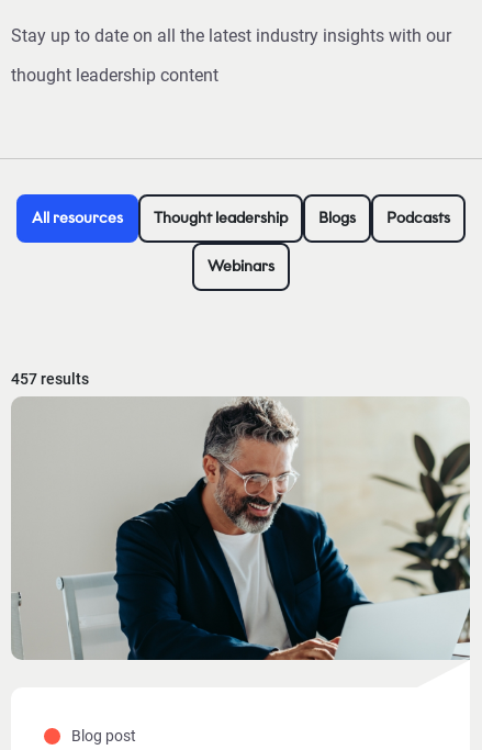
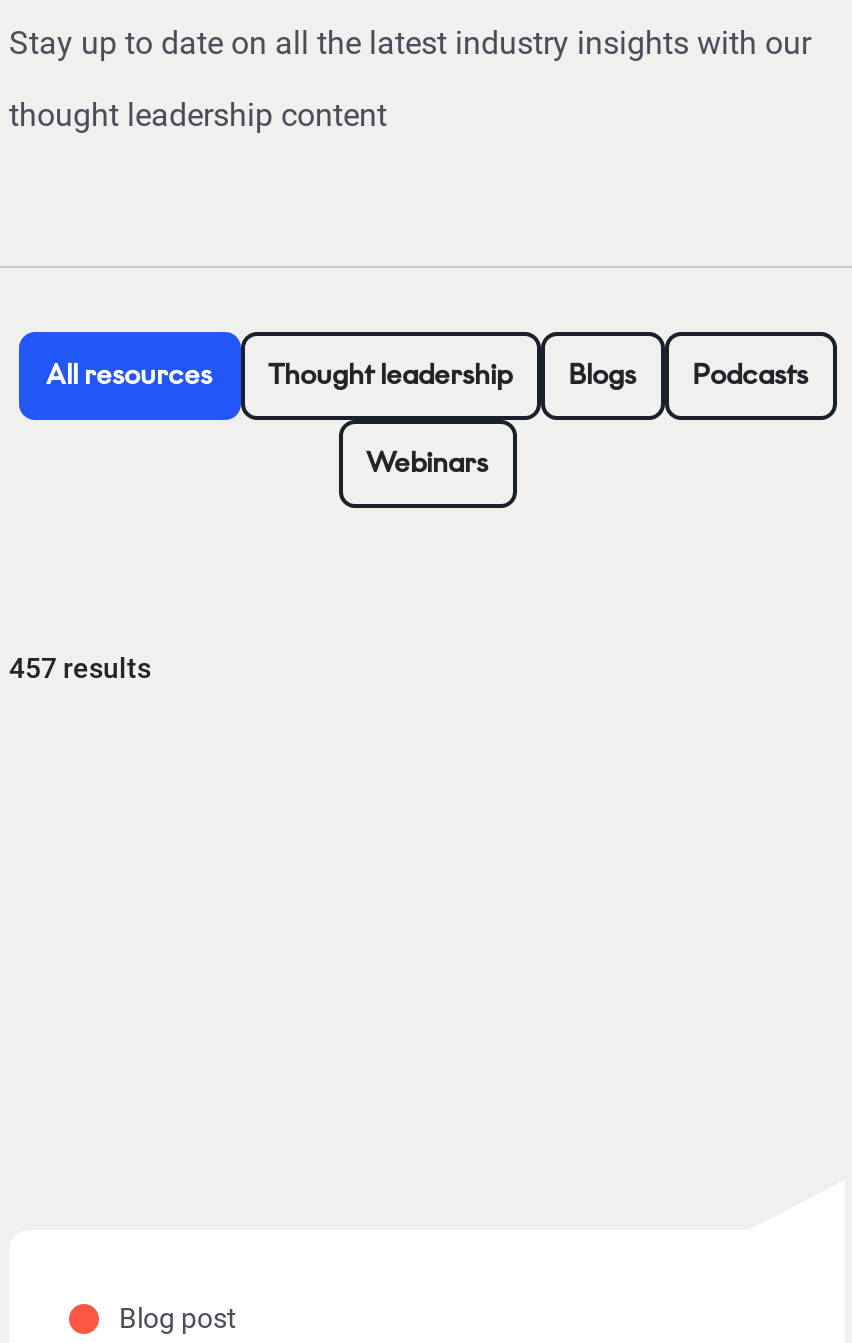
- [image]
